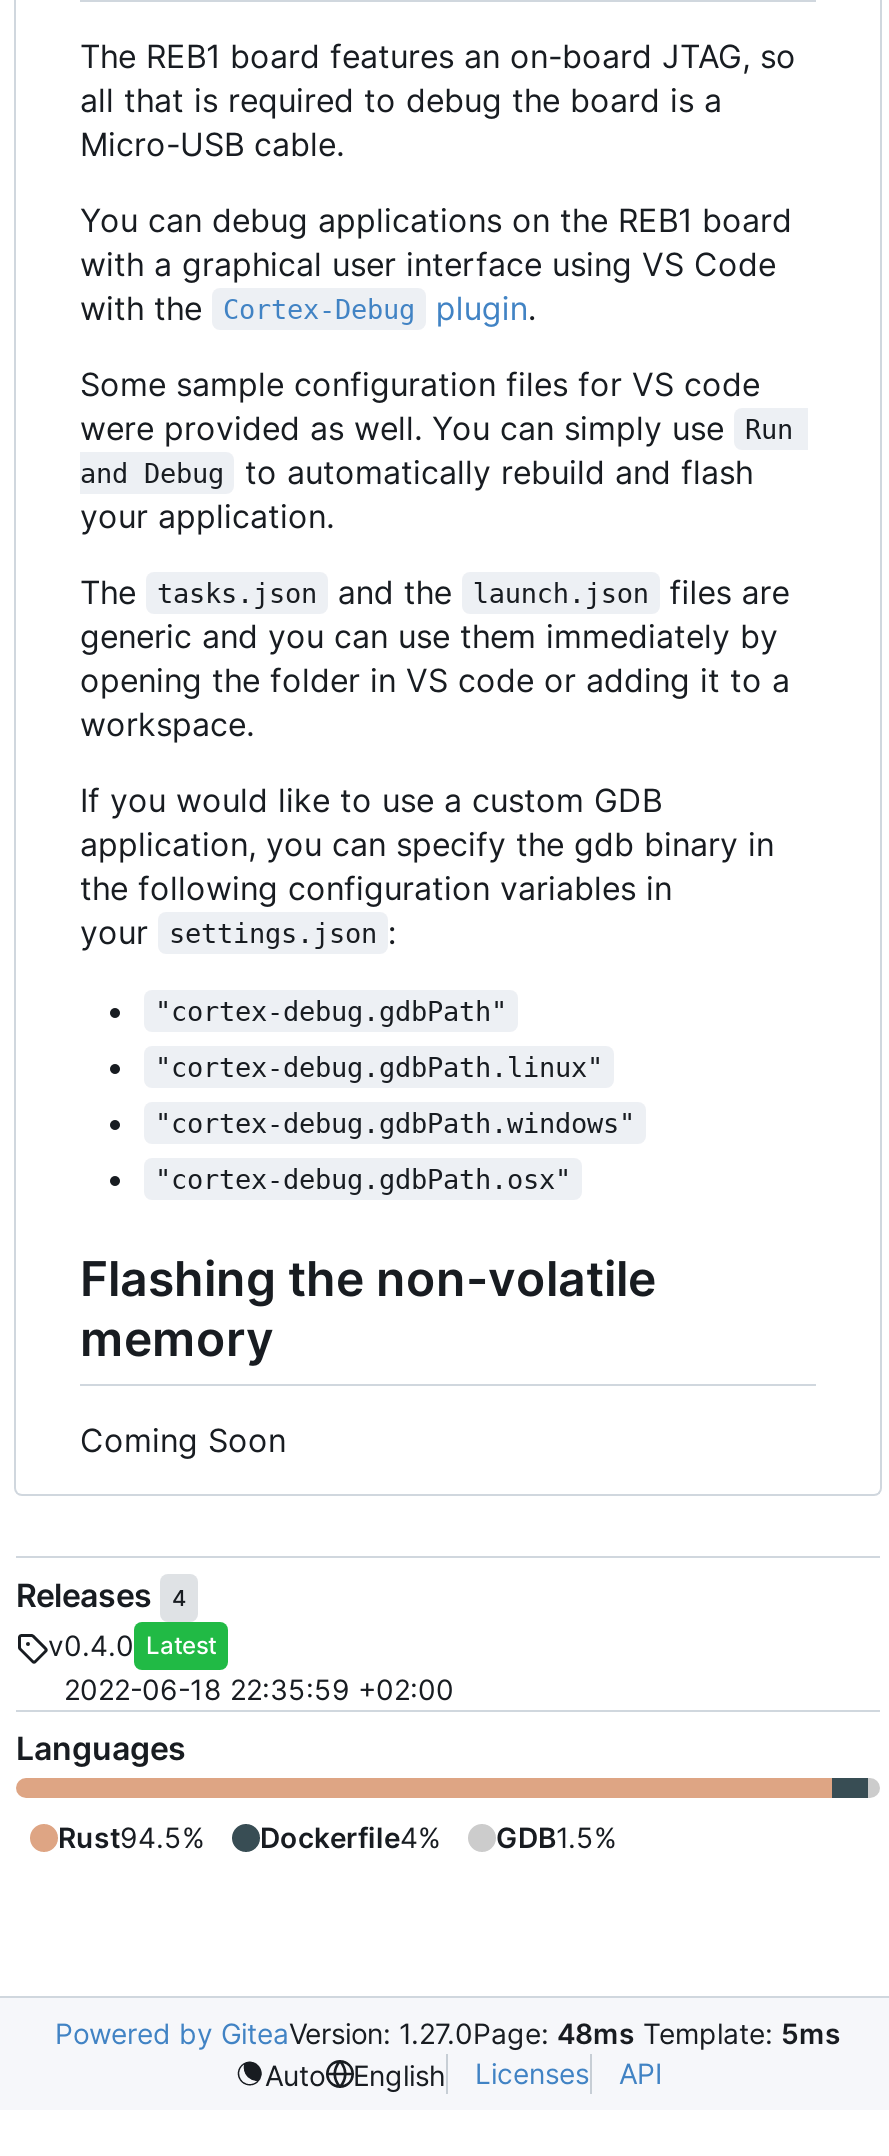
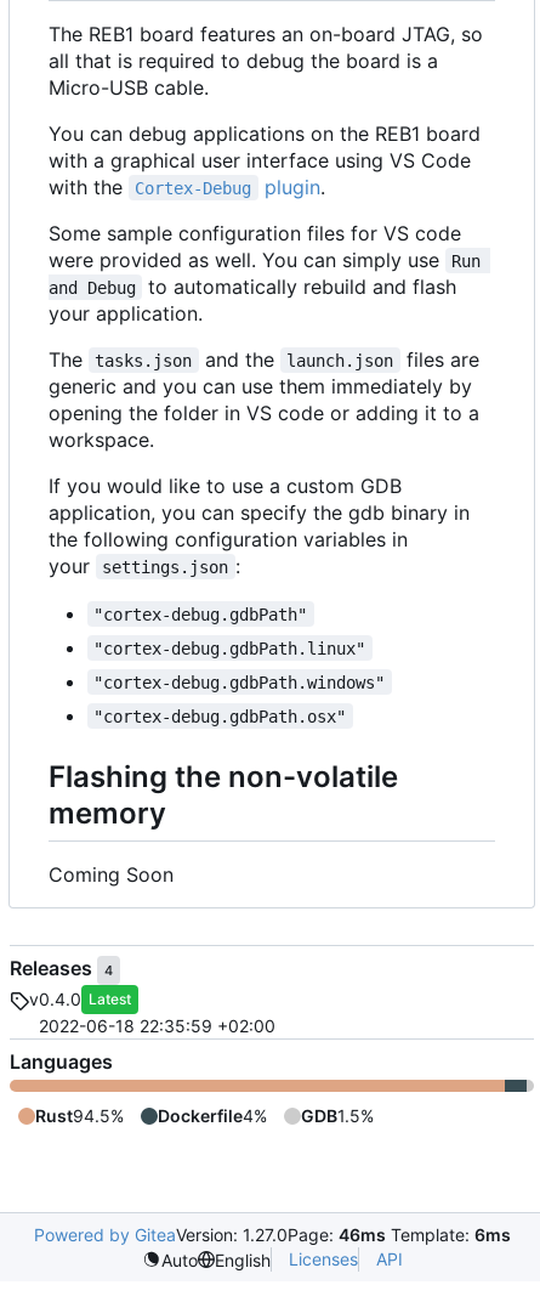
- Powered by GiteaVersion: 1.27.0Page: 48ms Template: 5ms
+ Powered by GiteaVersion: 1.27.0Page: 46ms Template: 6ms
